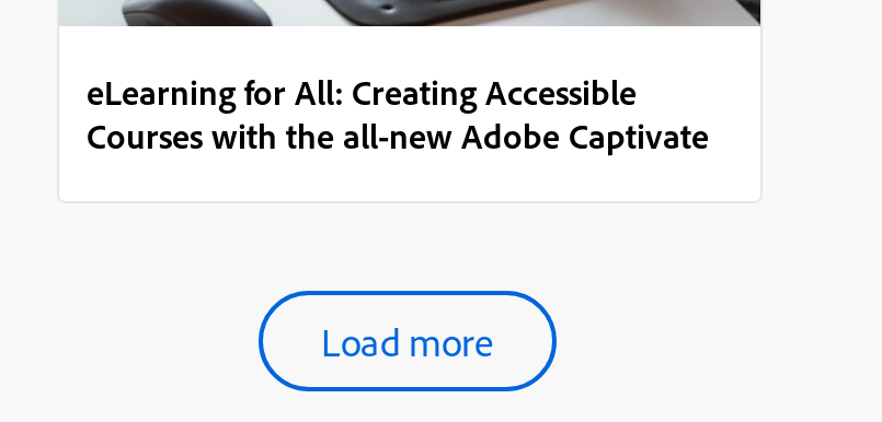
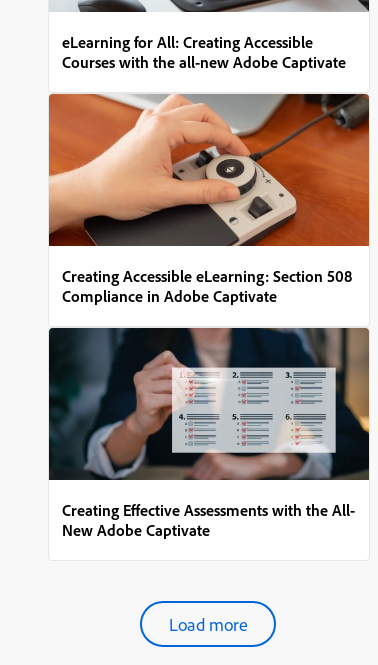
+ [image]
+ Creating Accessible eLearning: Section 508
+ Compliance in Adobe Captivate

+ [image]
+ Creating Effective Assessments with the All-
+ New Adobe Captivate
